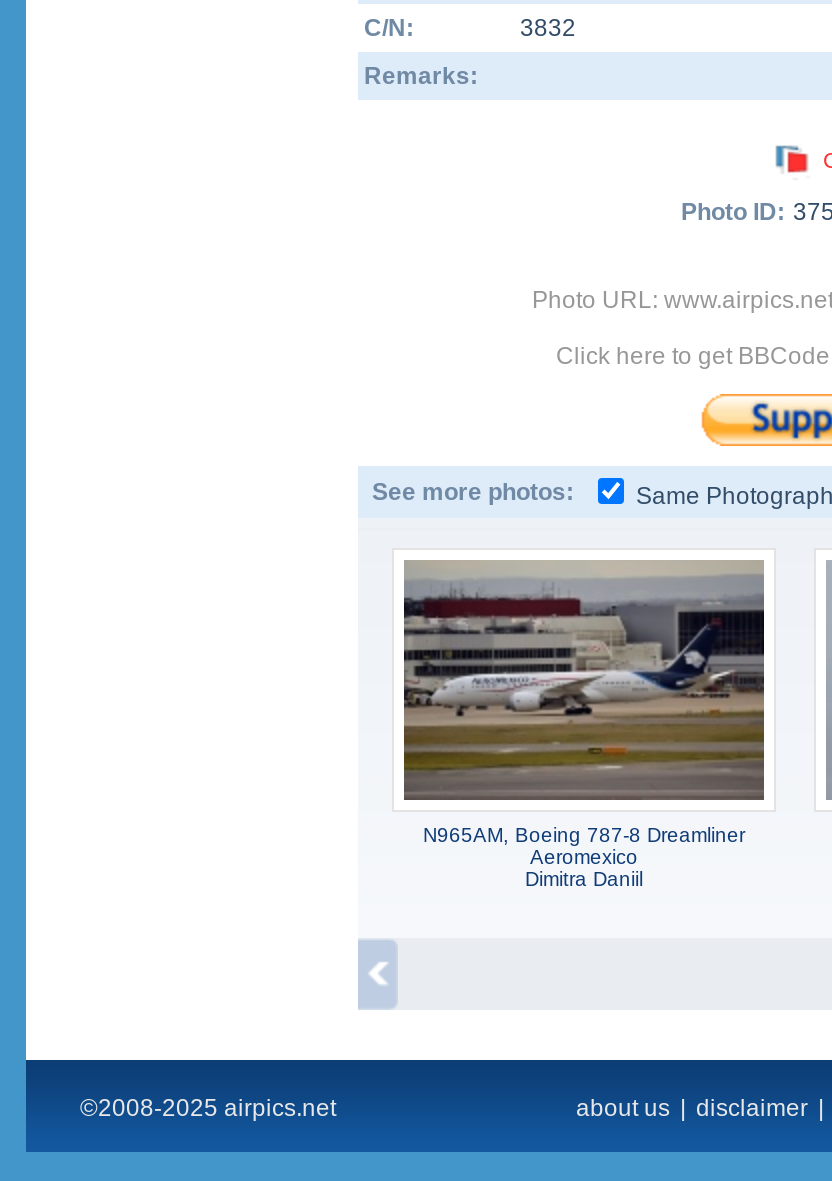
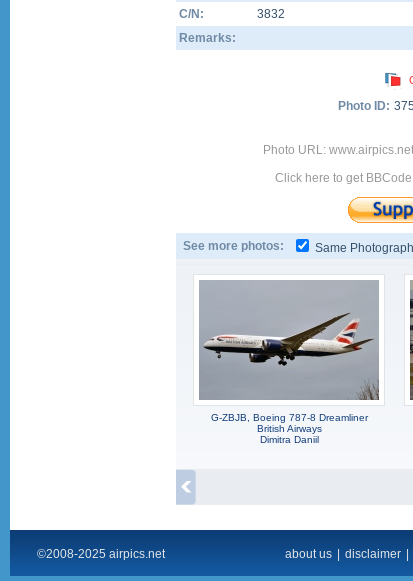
- [image]
- N965AM, Boeing 787-8 Dreamliner
- Aeromexico
+ [image]
+ G-ZBJB, Boeing 787-8 Dreamliner
+ British Airways
